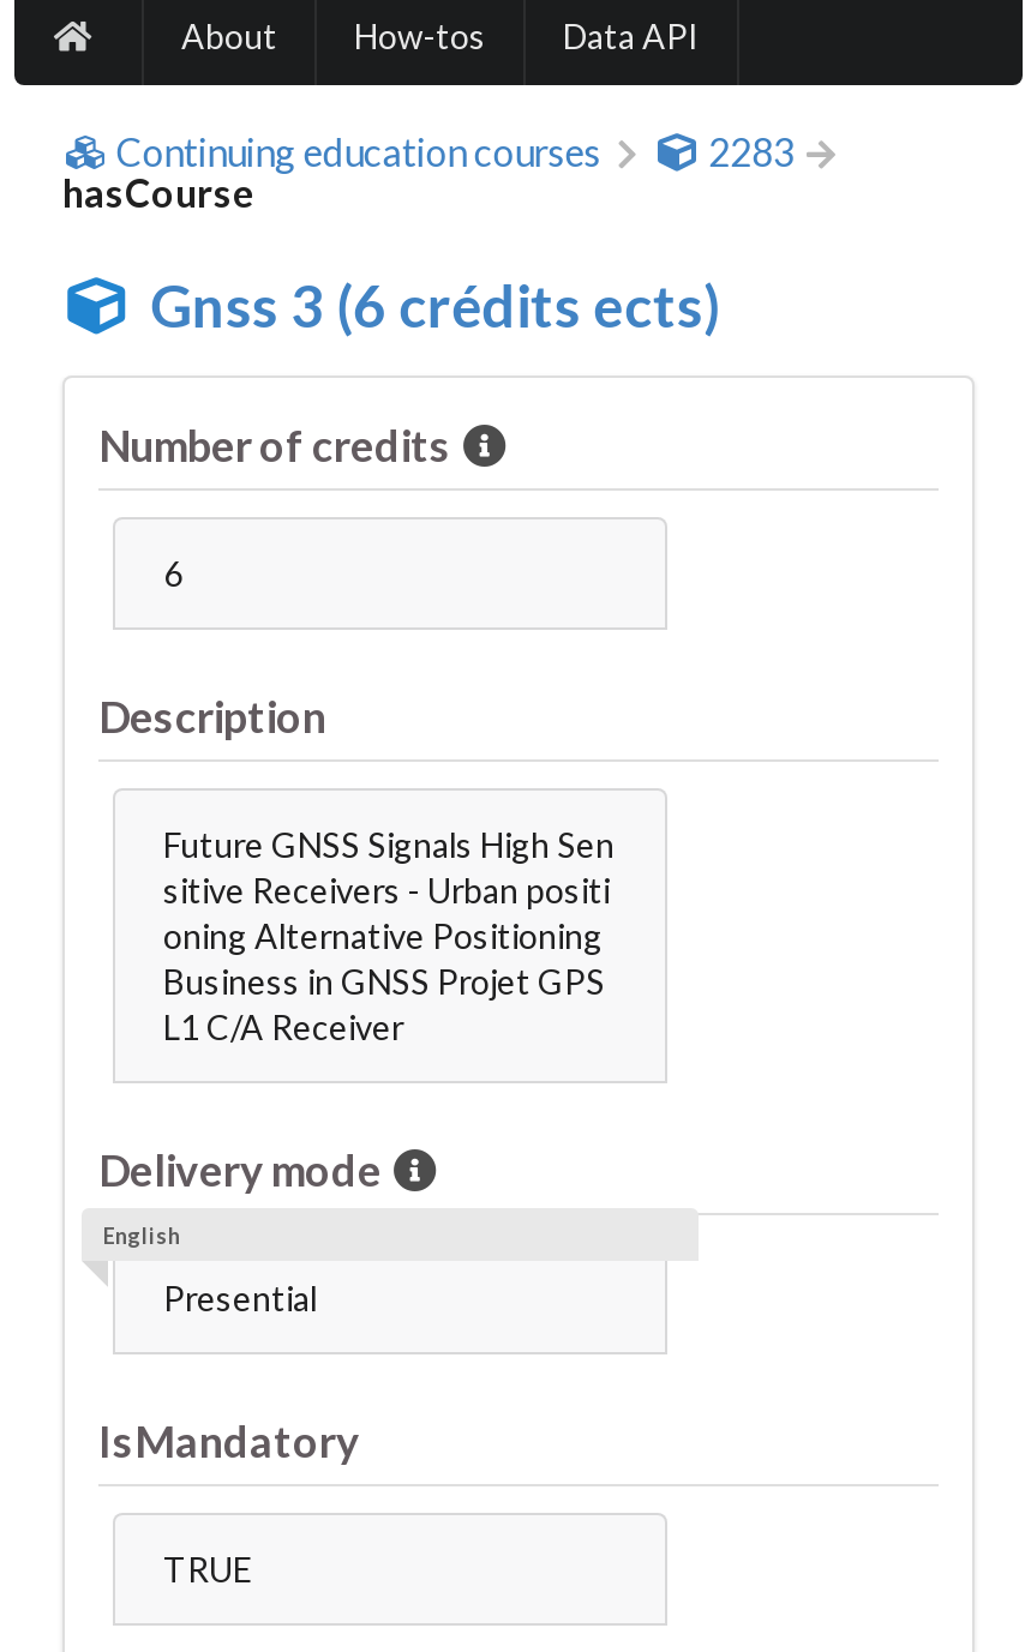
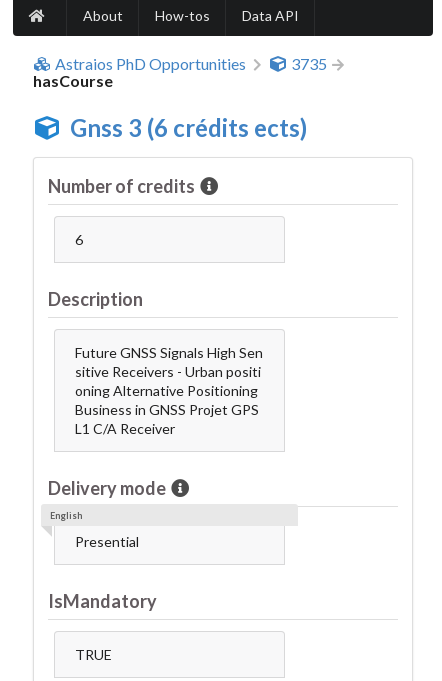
- Continuing education courses
- 2283
+ Astraios PhD Opportunities
+ 3735
